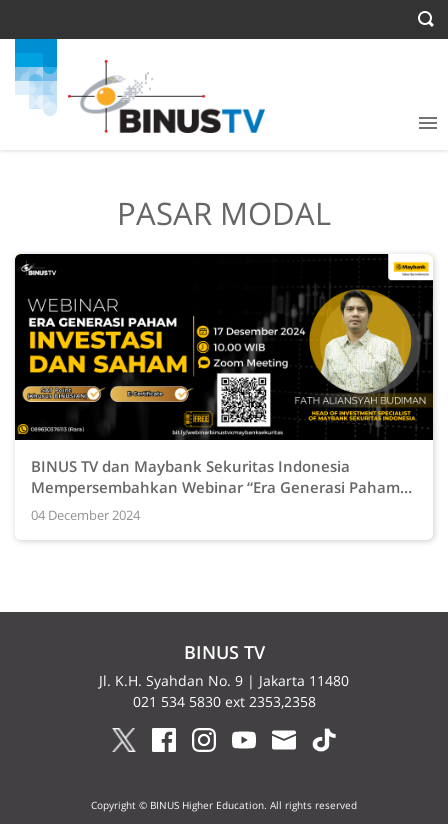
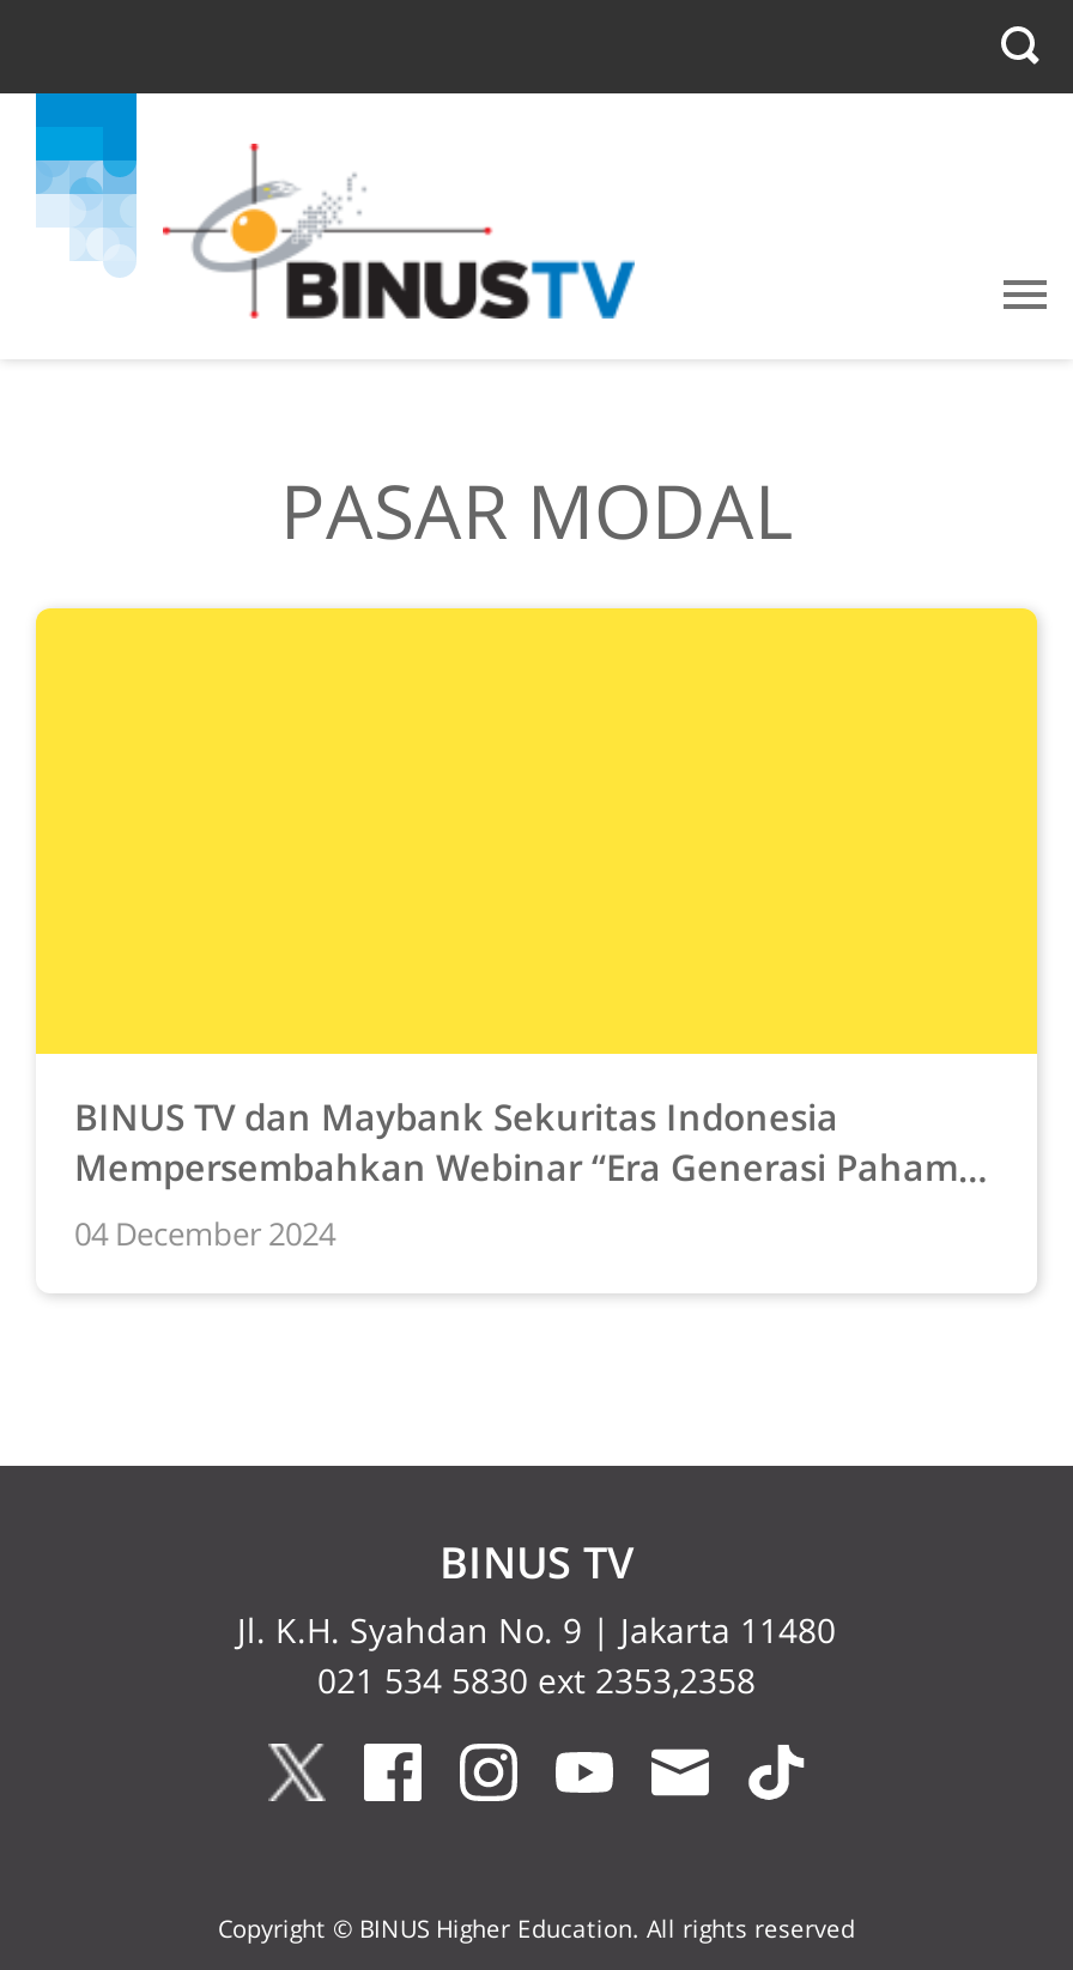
- [image]
